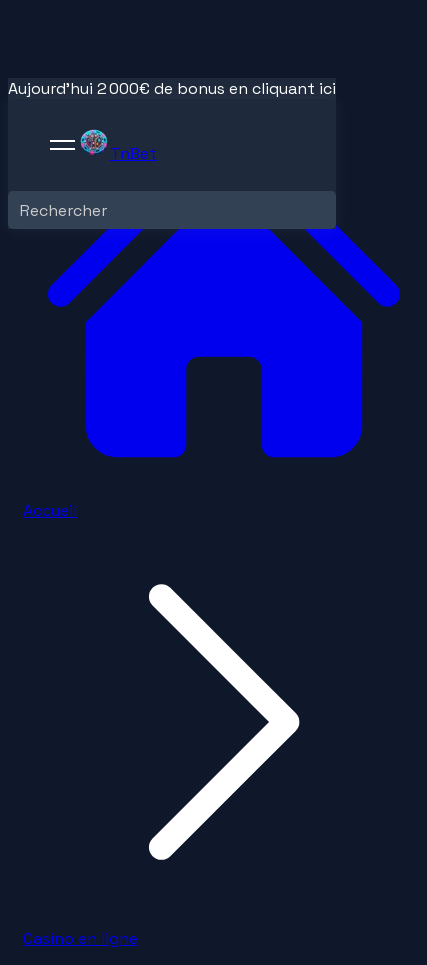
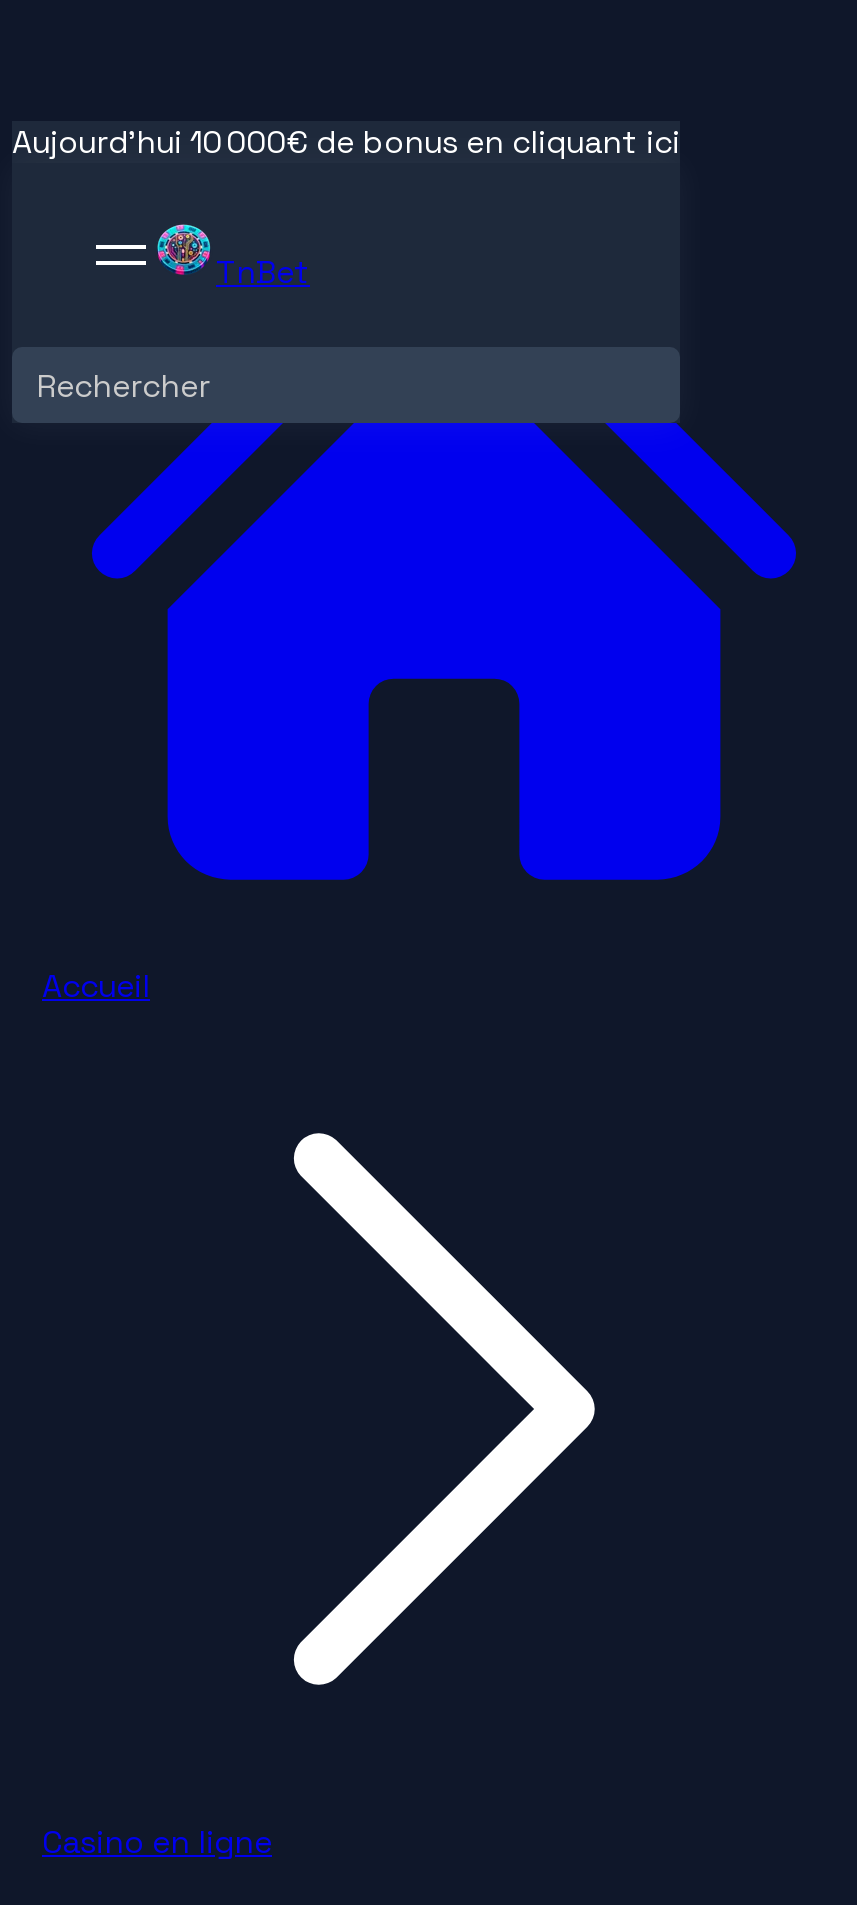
- Aujourd'hui 2 000€ de bonus en cliquant ici
+ Aujourd'hui 10 000€ de bonus en cliquant ici
